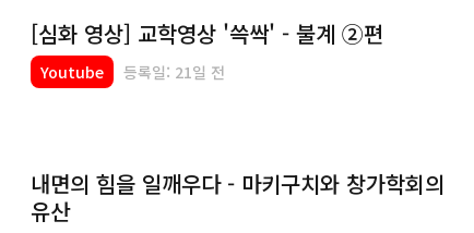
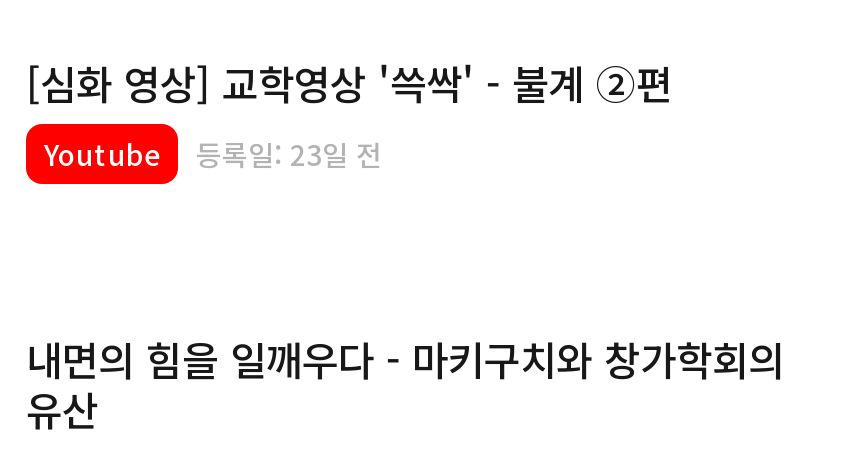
- Youtube 등록일: 21일 전
+ Youtube 등록일: 23일 전
